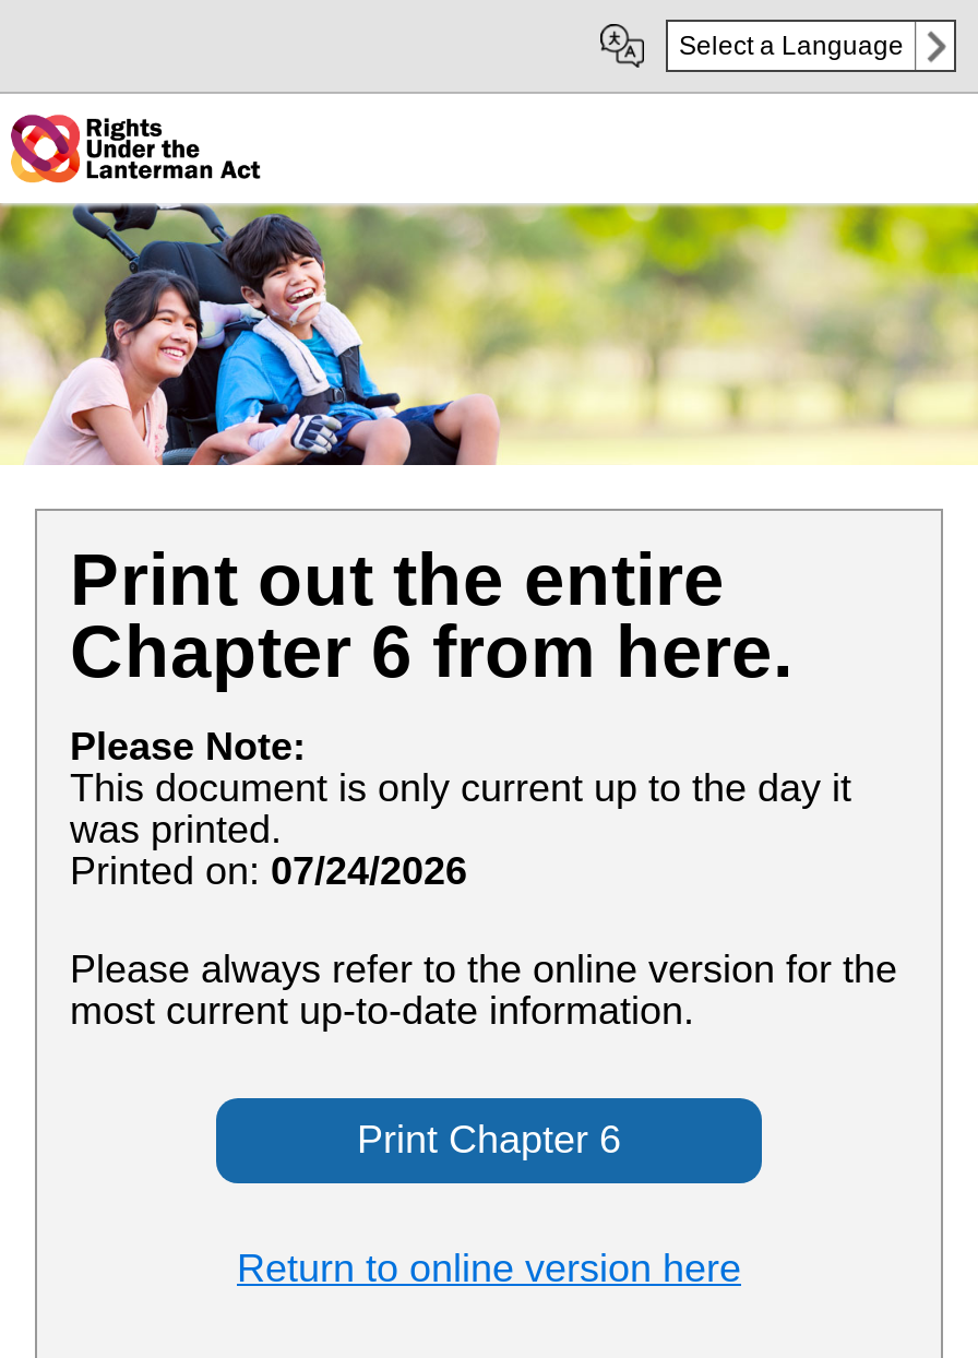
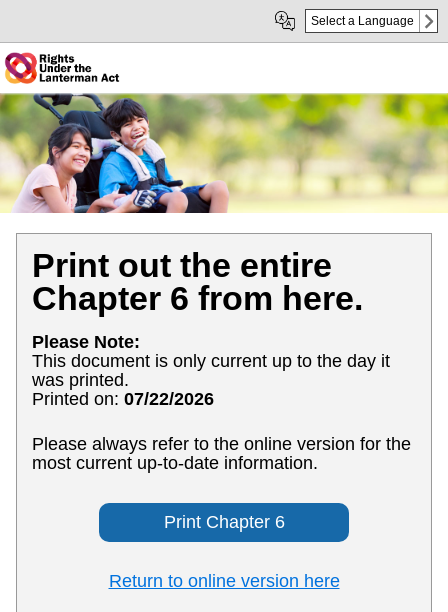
- Printed on: 07/24/2026
+ Printed on: 07/22/2026
